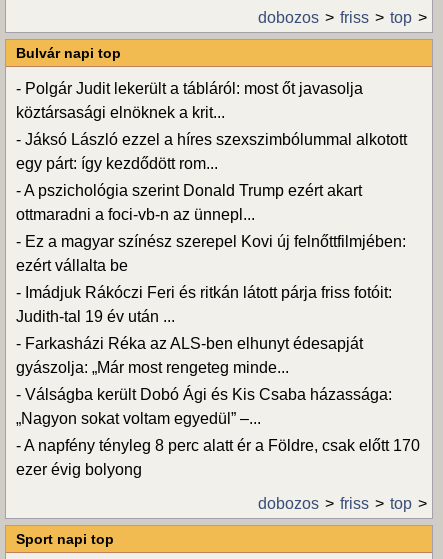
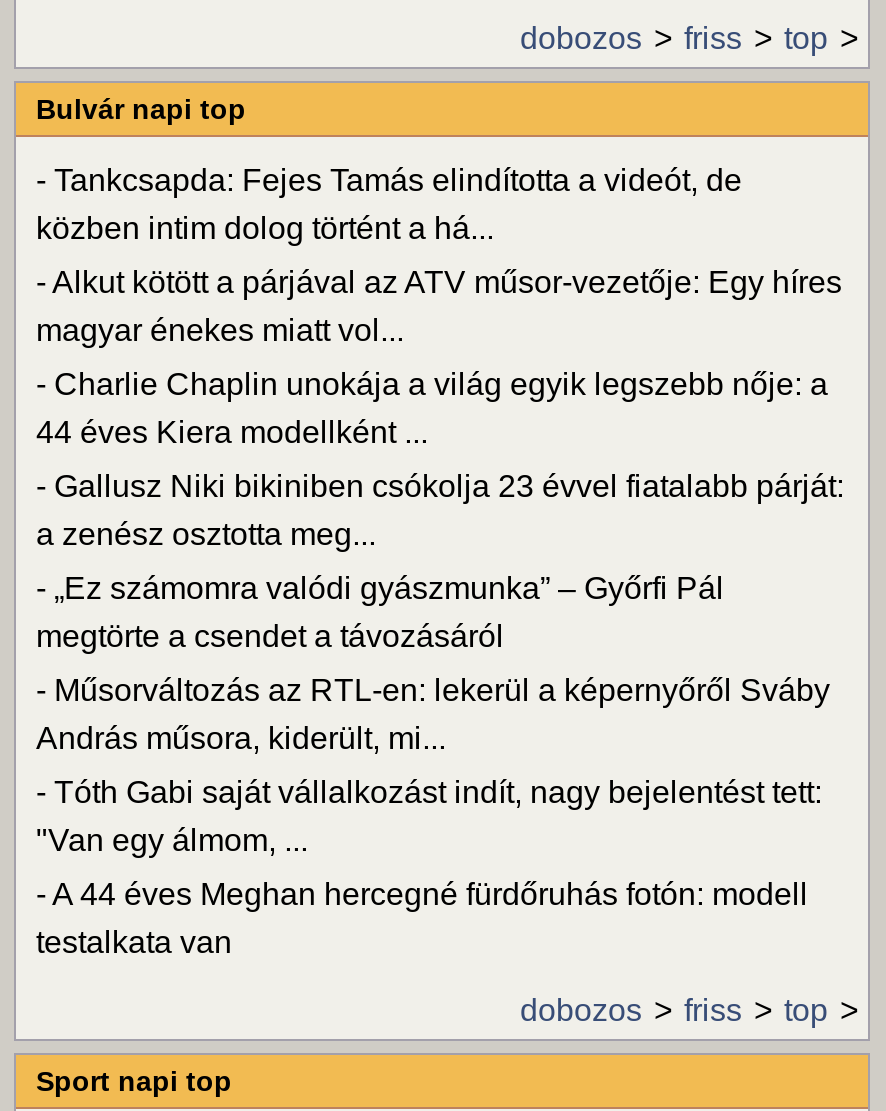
- - Polgár Judit lekerült a tábláról: most őt javasolja
- köztársasági elnöknek a krit...
+ - Tankcsapda: Fejes Tamás elindította a videót, de
+ közben intim dolog történt a há...

- - Jáksó László ezzel a híres szexszimbólummal alkotott
- egy párt: így kezdődött rom...
+ - Alkut kötött a párjával az ATV műsor-vezetője: Egy híres
+ magyar énekes miatt vol...

- - A pszichológia szerint Donald Trump ezért akart
- ottmaradni a foci-vb-n az ünnepl...
+ - Charlie Chaplin unokája a világ egyik legszebb nője: a
+ 44 éves Kiera modellként ...

- - Ez a magyar színész szerepel Kovi új felnőttfilmjében:
- ezért vállalta be
+ - Gallusz Niki bikiniben csókolja 23 évvel fiatalabb párját:
+ a zenész osztotta meg...

- - Imádjuk Rákóczi Feri és ritkán látott párja friss fotóit:
- Judith-tal 19 év után ...
+ - „Ez számomra valódi gyászmunka” – Győrfi Pál
+ megtörte a csendet a távozásáról

- - Farkasházi Réka az ALS-ben elhunyt édesapját
- gyászolja: „Már most rengeteg minde...
+ - Műsorváltozás az RTL-en: lekerül a képernyőről Sváby
+ András műsora, kiderült, mi...

- - Válságba került Dobó Ági és Kis Csaba házassága:
- „Nagyon sokat voltam egyedül” –...
+ - Tóth Gabi saját vállalkozást indít, nagy bejelentést tett:
+ "Van egy álmom, ...

- - A napfény tényleg 8 perc alatt ér a Földre, csak előtt 170
- ezer évig bolyong
+ - A 44 éves Meghan hercegné fürdőruhás fotón: modell
+ testalkata van
